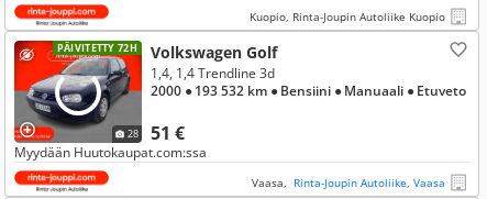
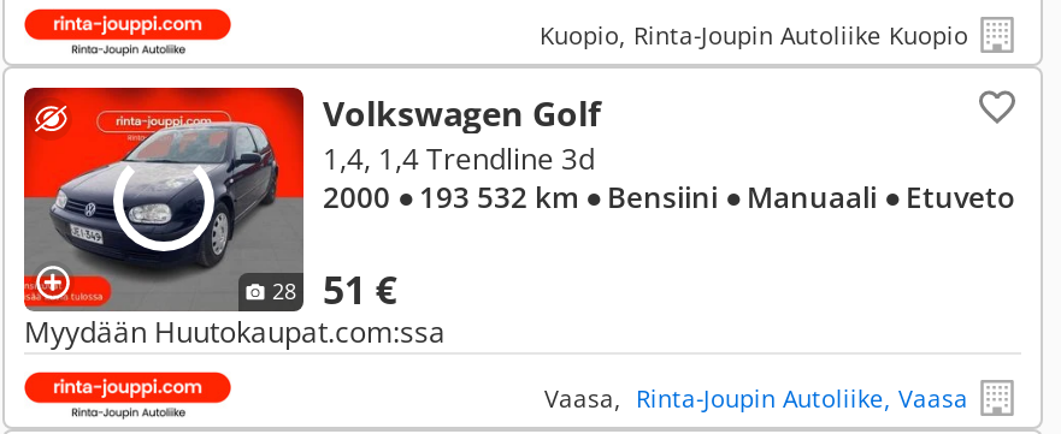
- PÄIVITETTY 72H
